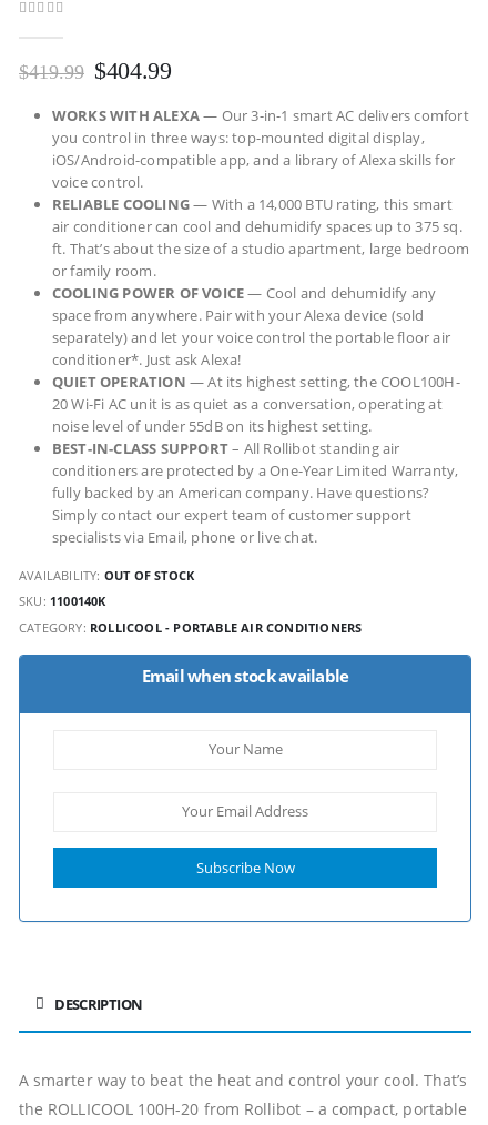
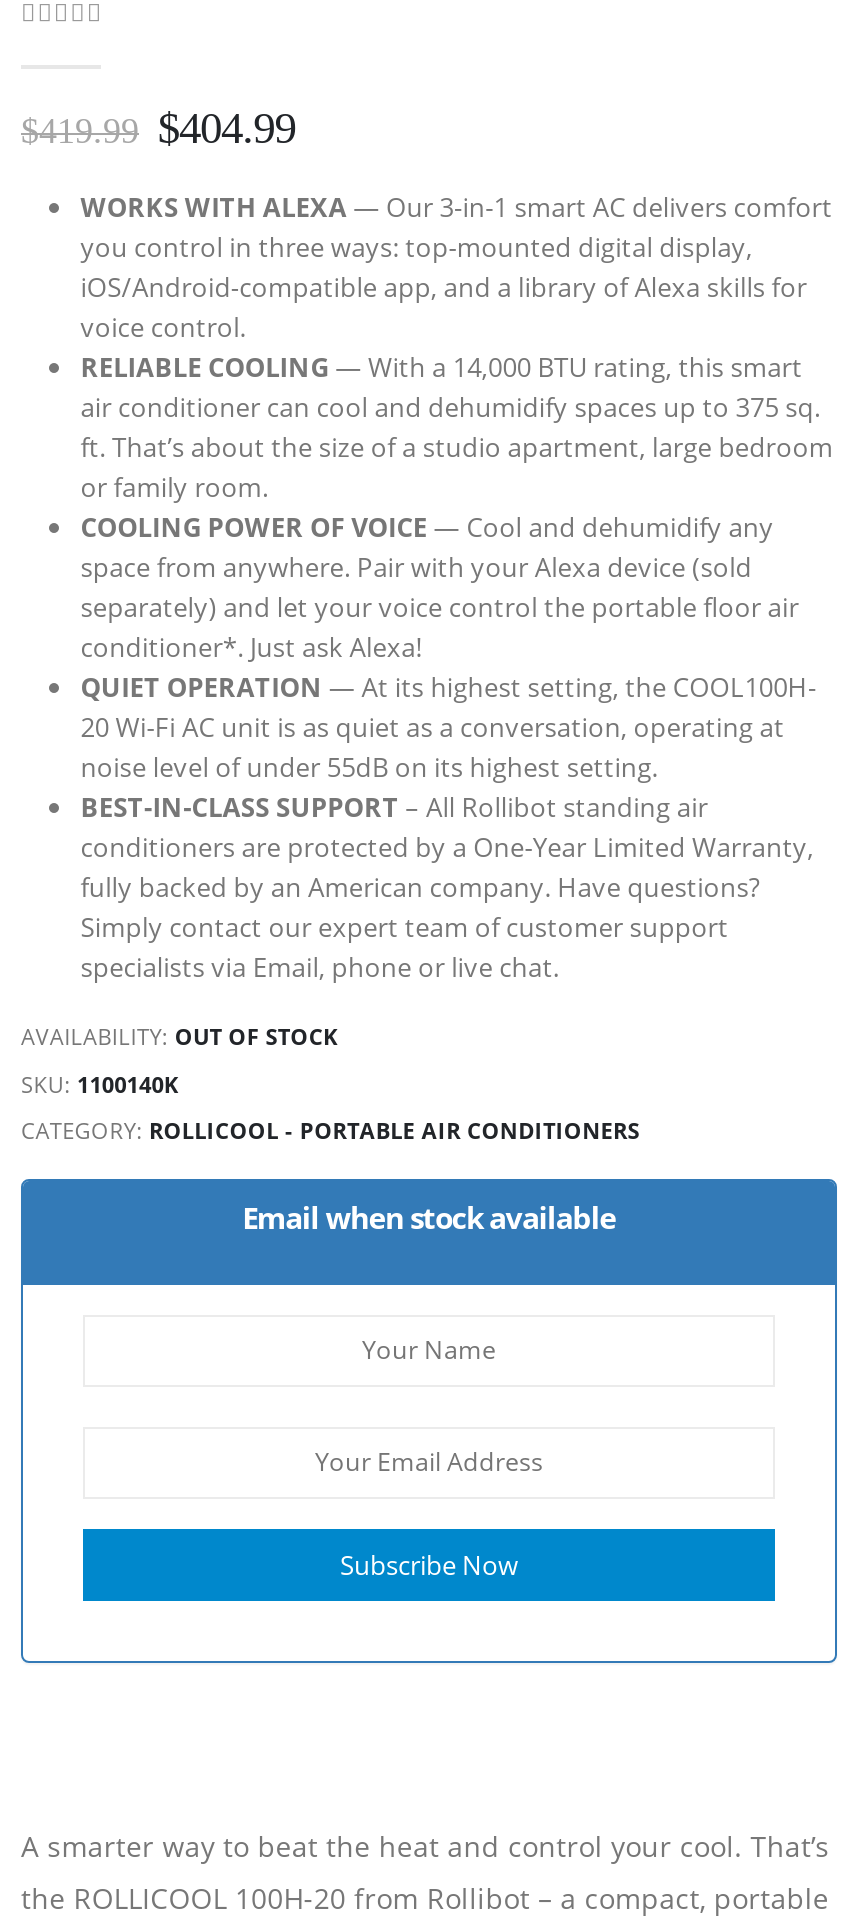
- DESCRIPTION
